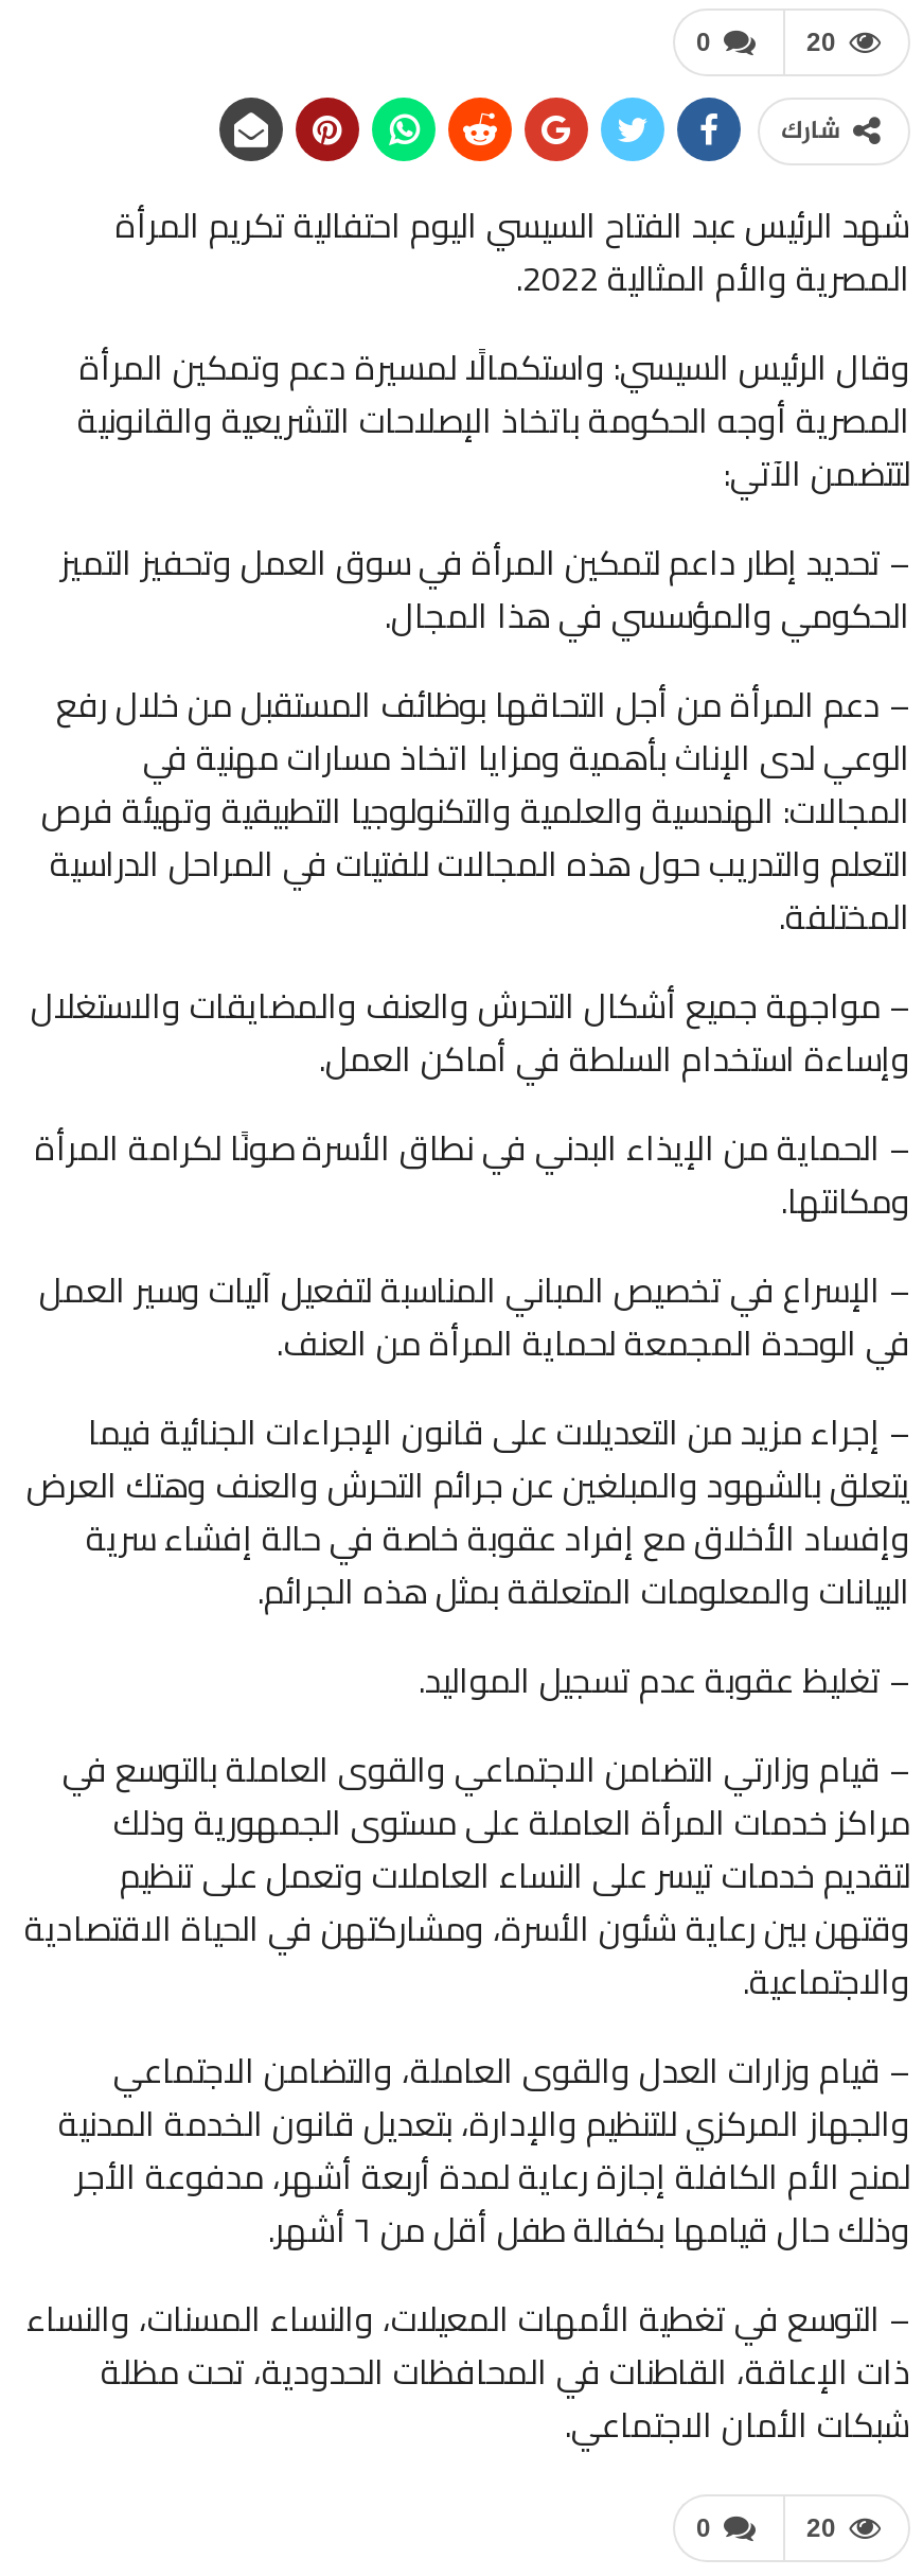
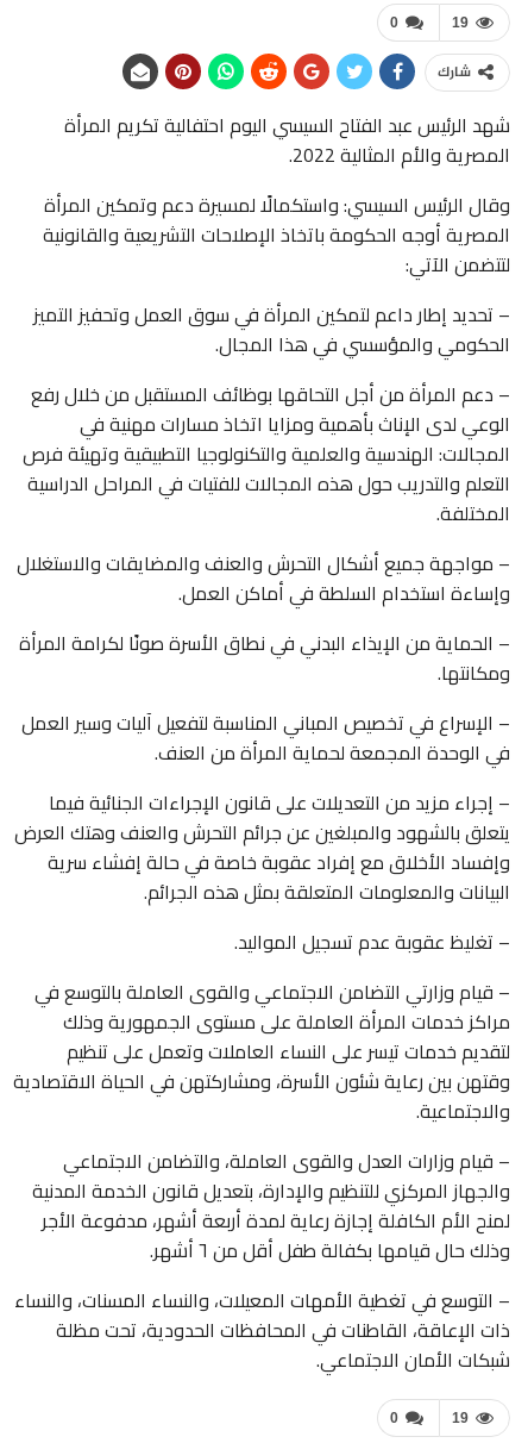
- 20
+ 19

- 20
+ 19
